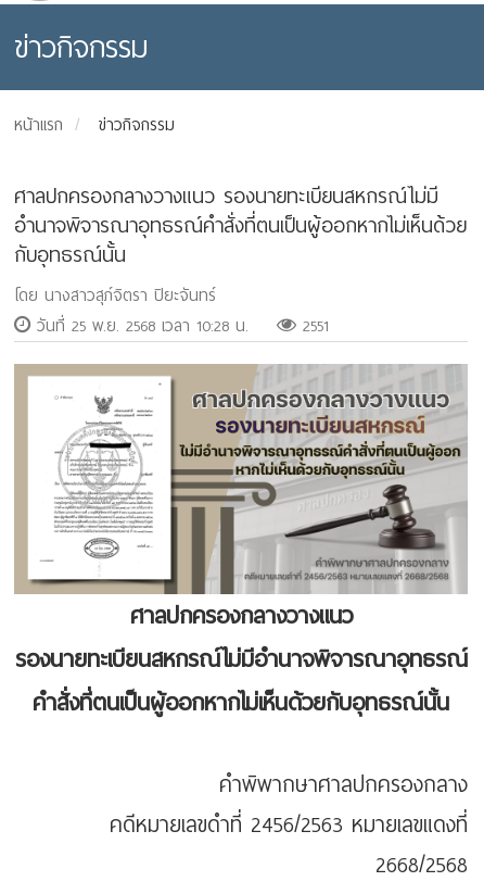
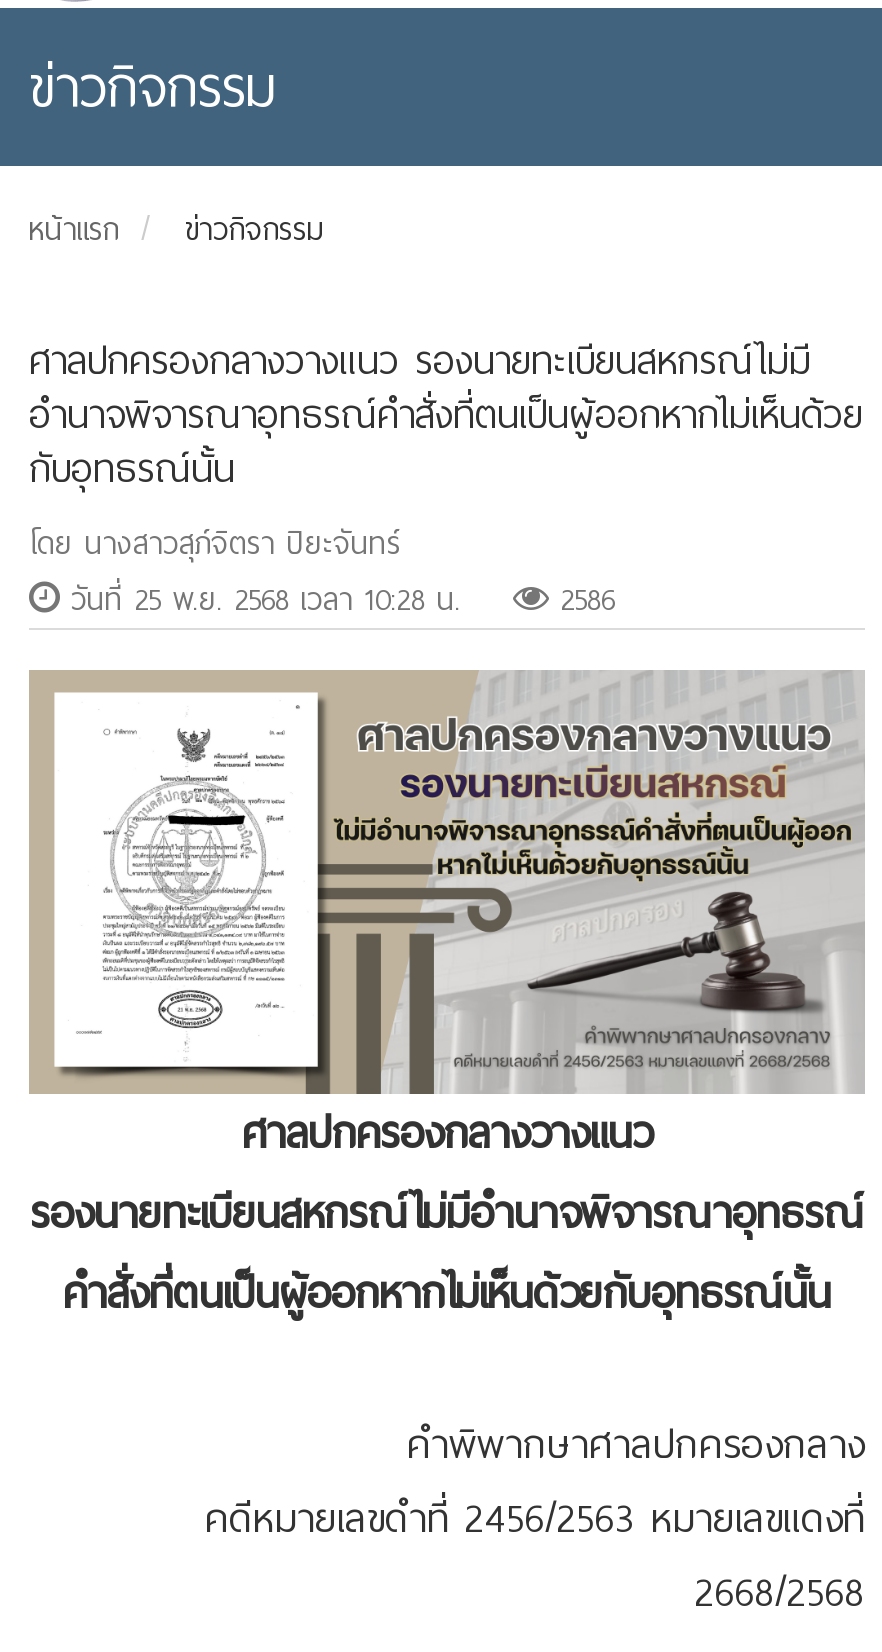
- วันที่ 25 พ.ย. 2568 เวลา 10:28 น. 2551
+ วันที่ 25 พ.ย. 2568 เวลา 10:28 น. 2586
